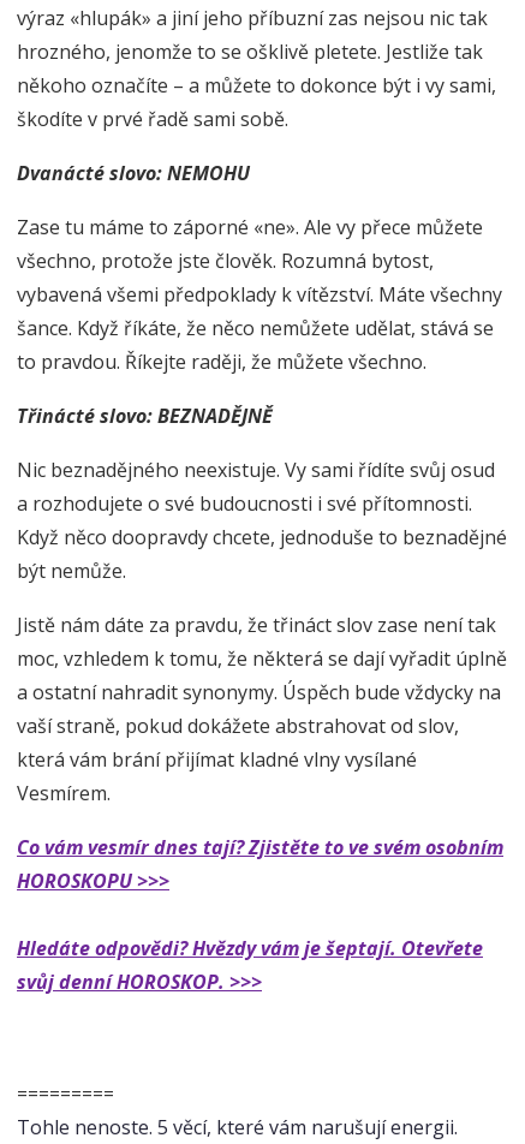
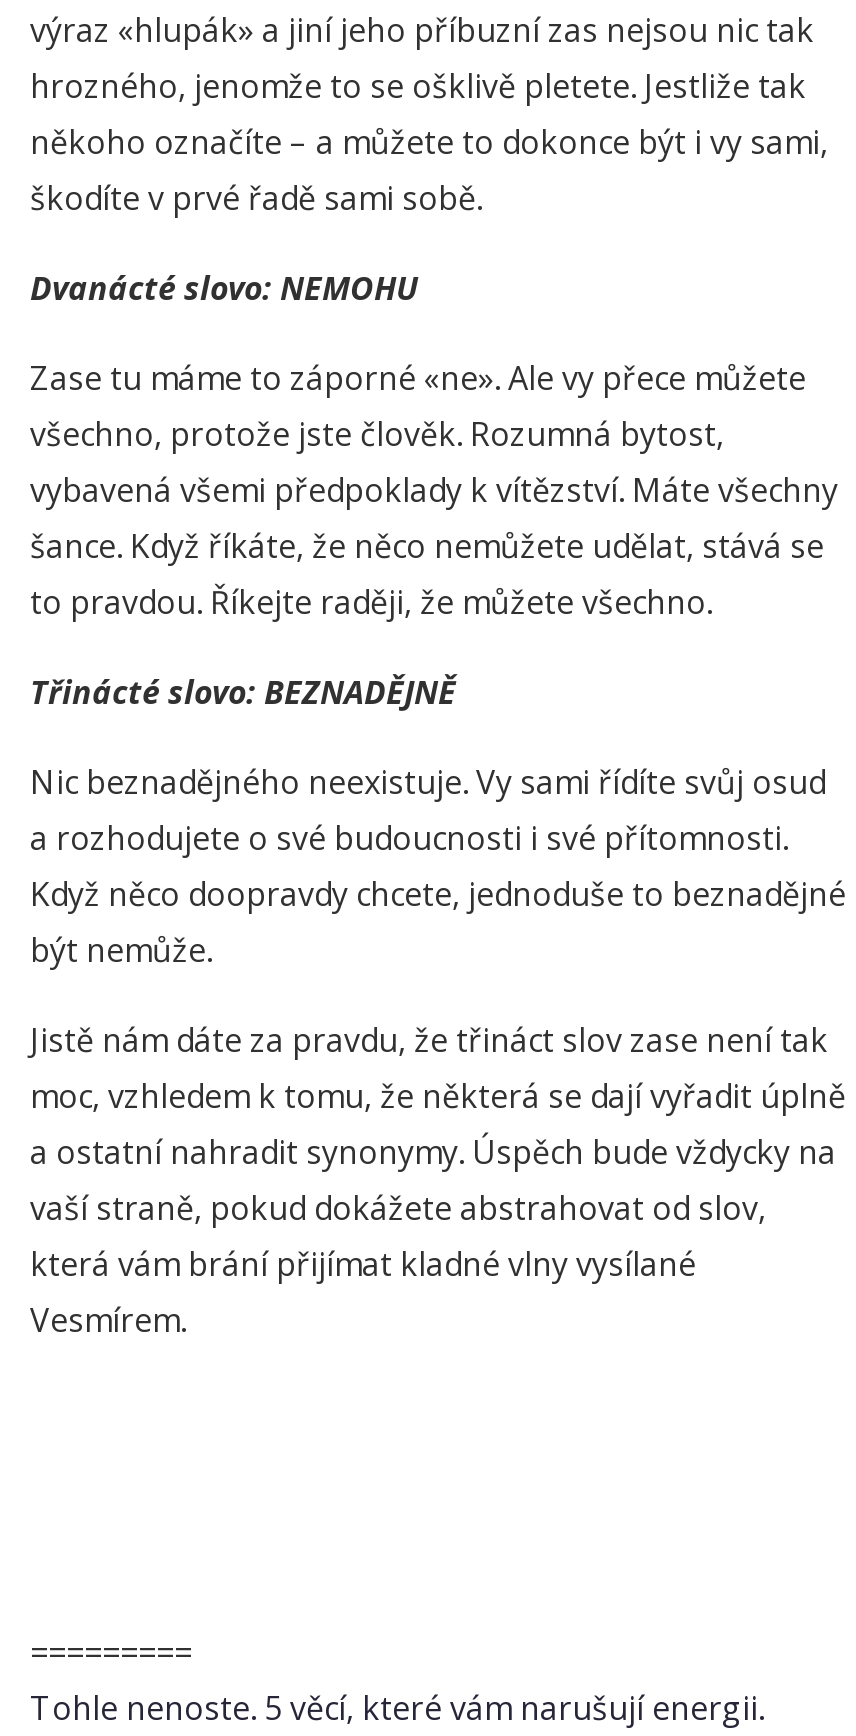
- Co vám vesmír dnes tají? Zjistěte to ve svém osobním
- HOROSKOPU >>>
- Hledáte odpovědi? Hvězdy vám je šeptají. Otevřete
- svůj denní HOROSKOP. >>>
